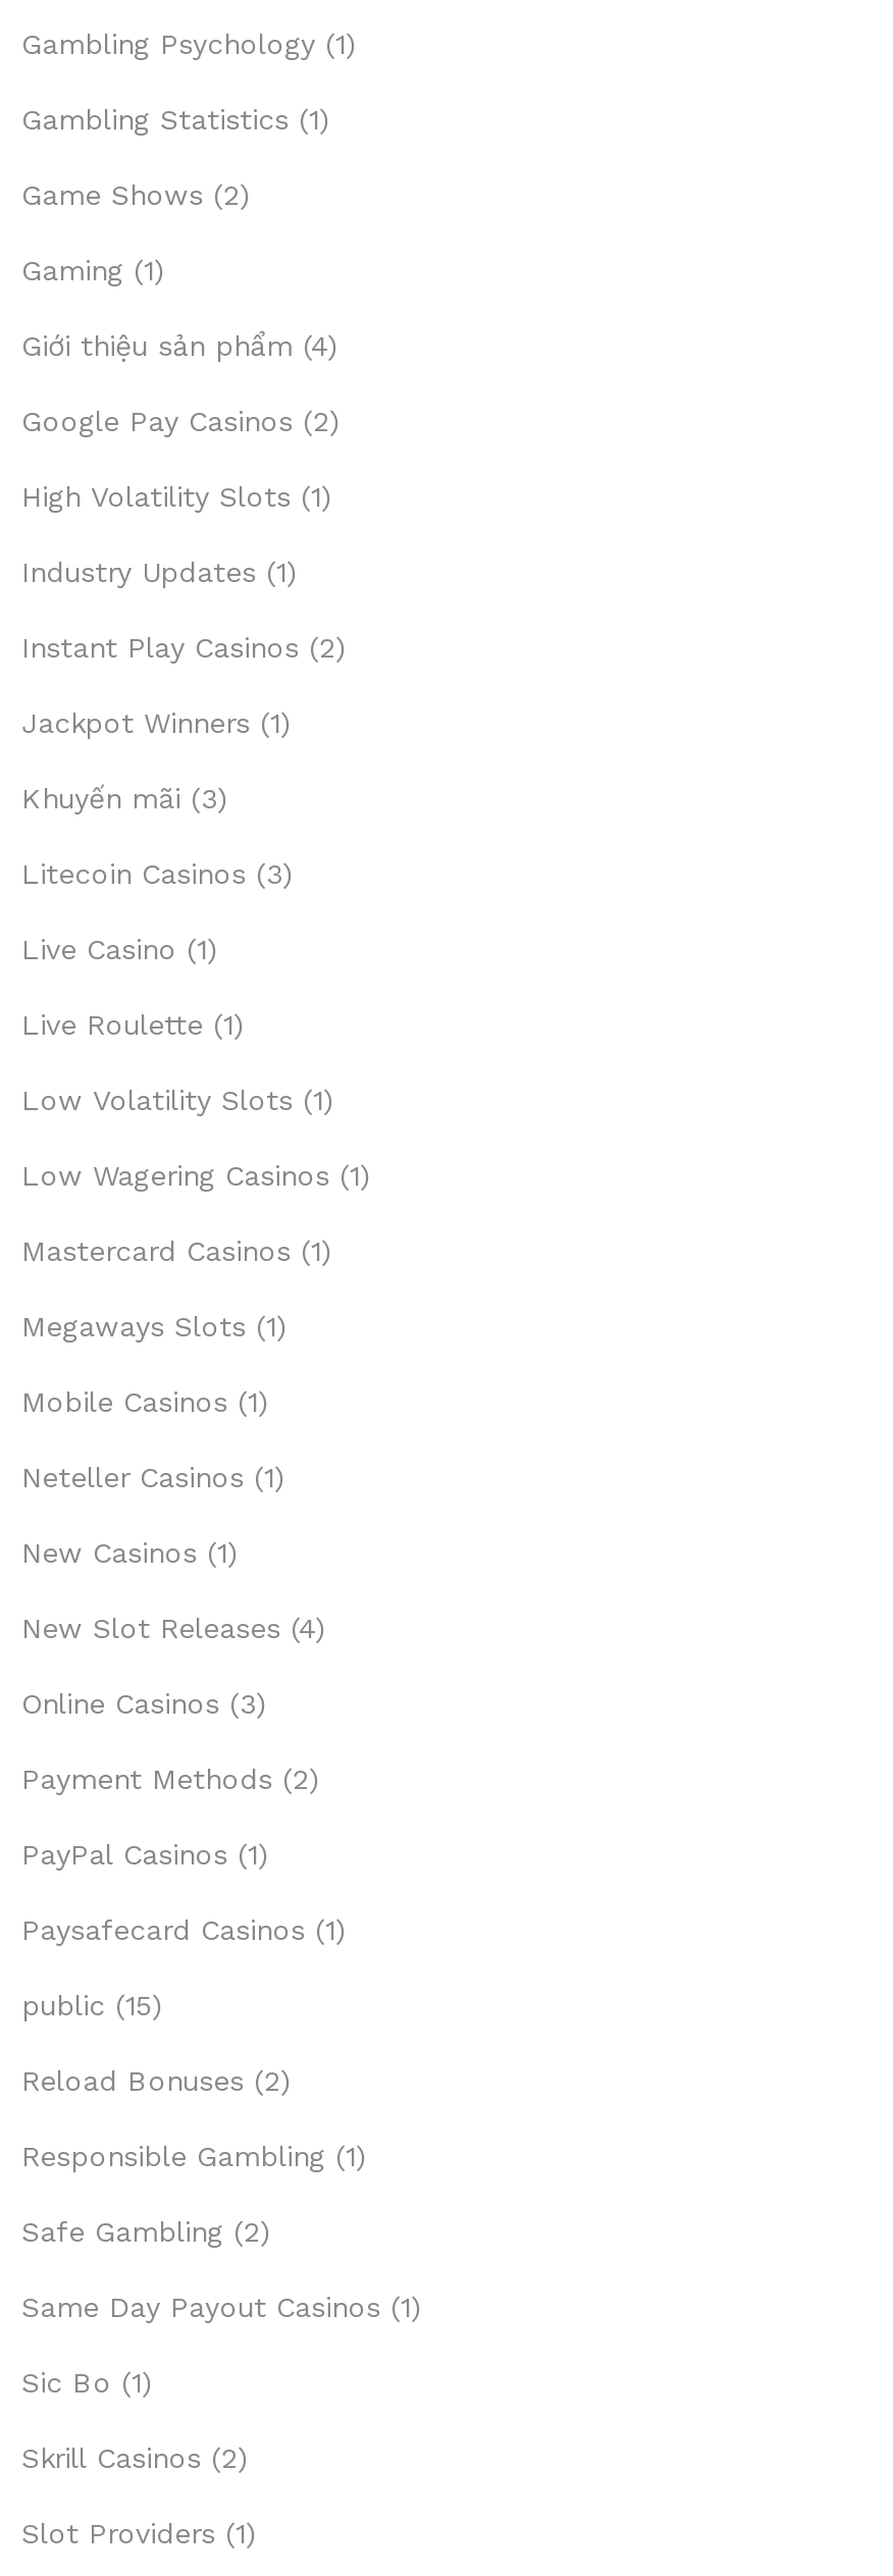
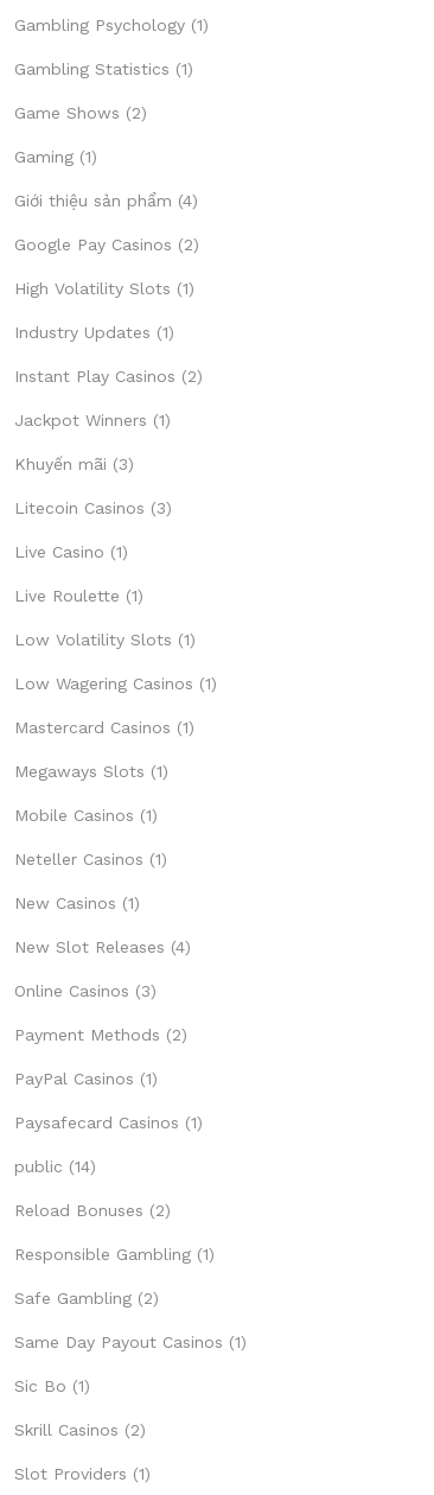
- public (15)
+ public (14)
